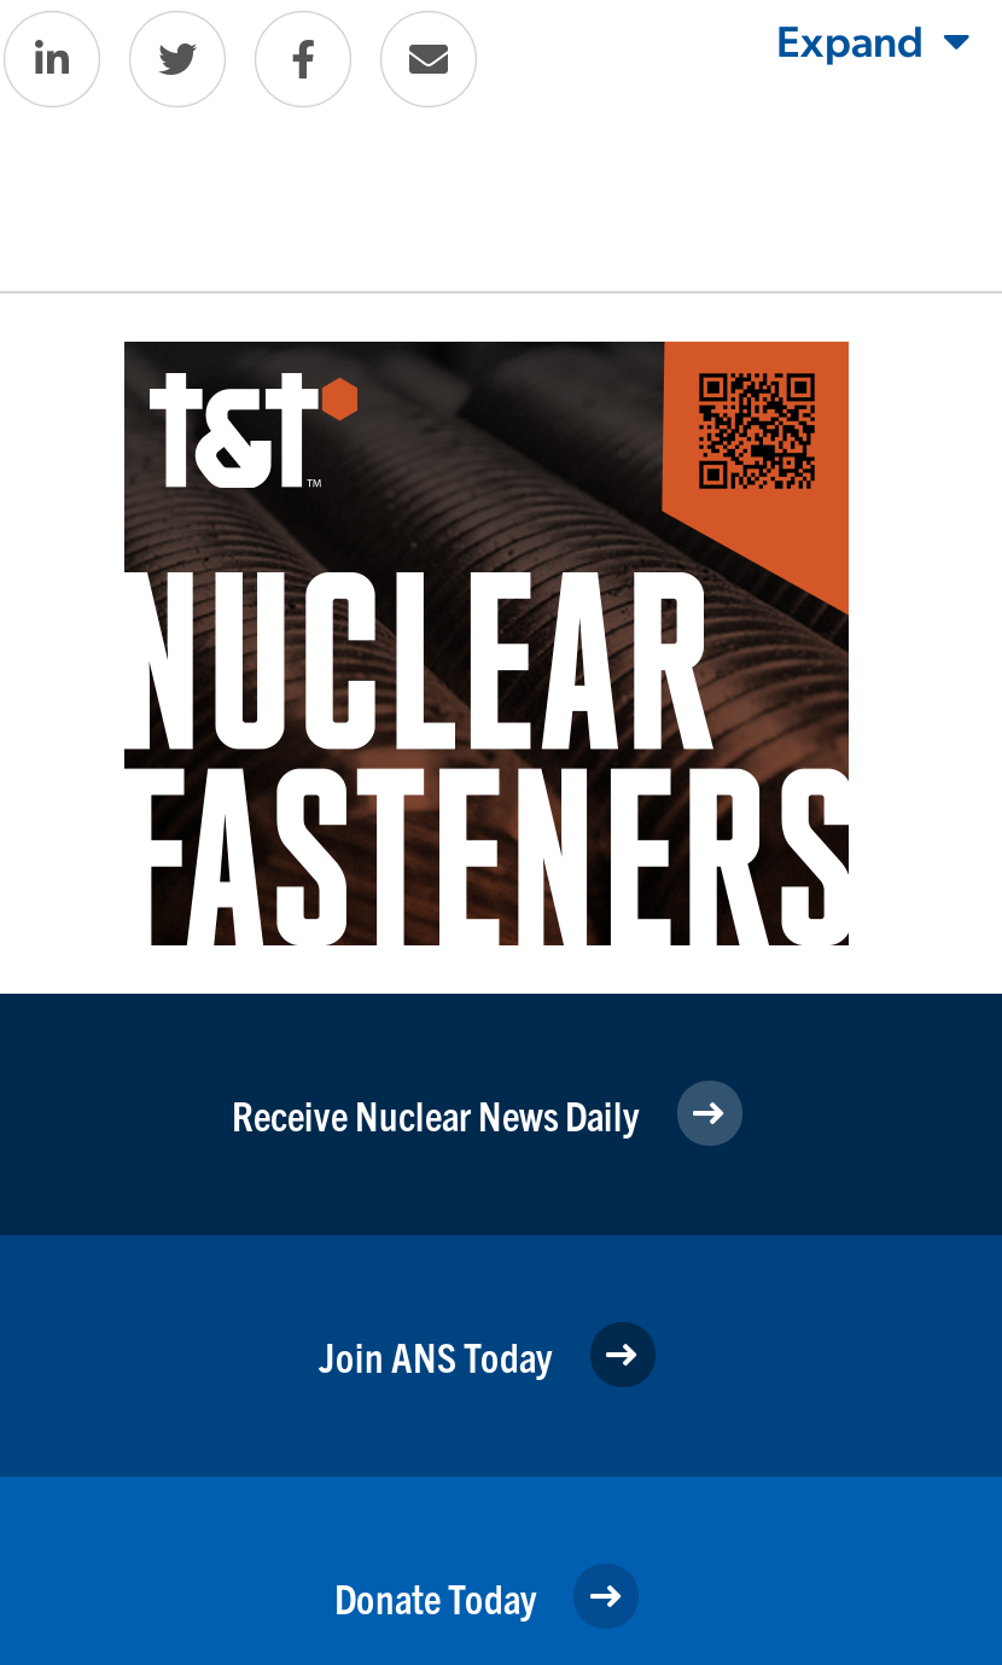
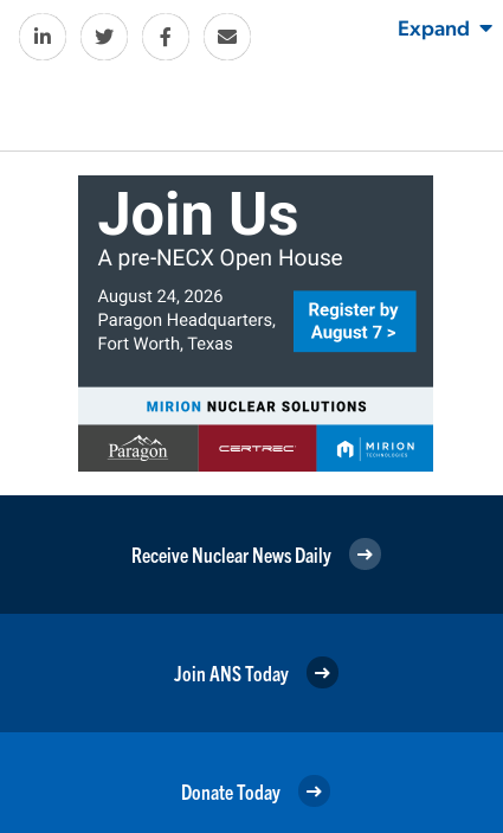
- [image]
+ [image]
